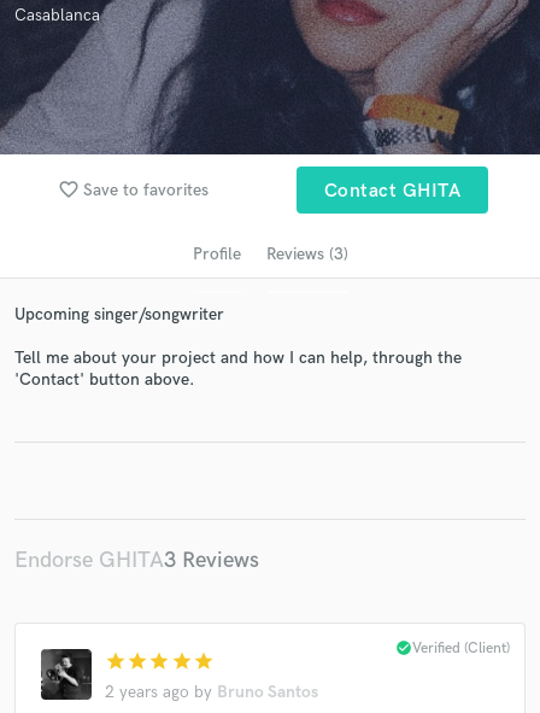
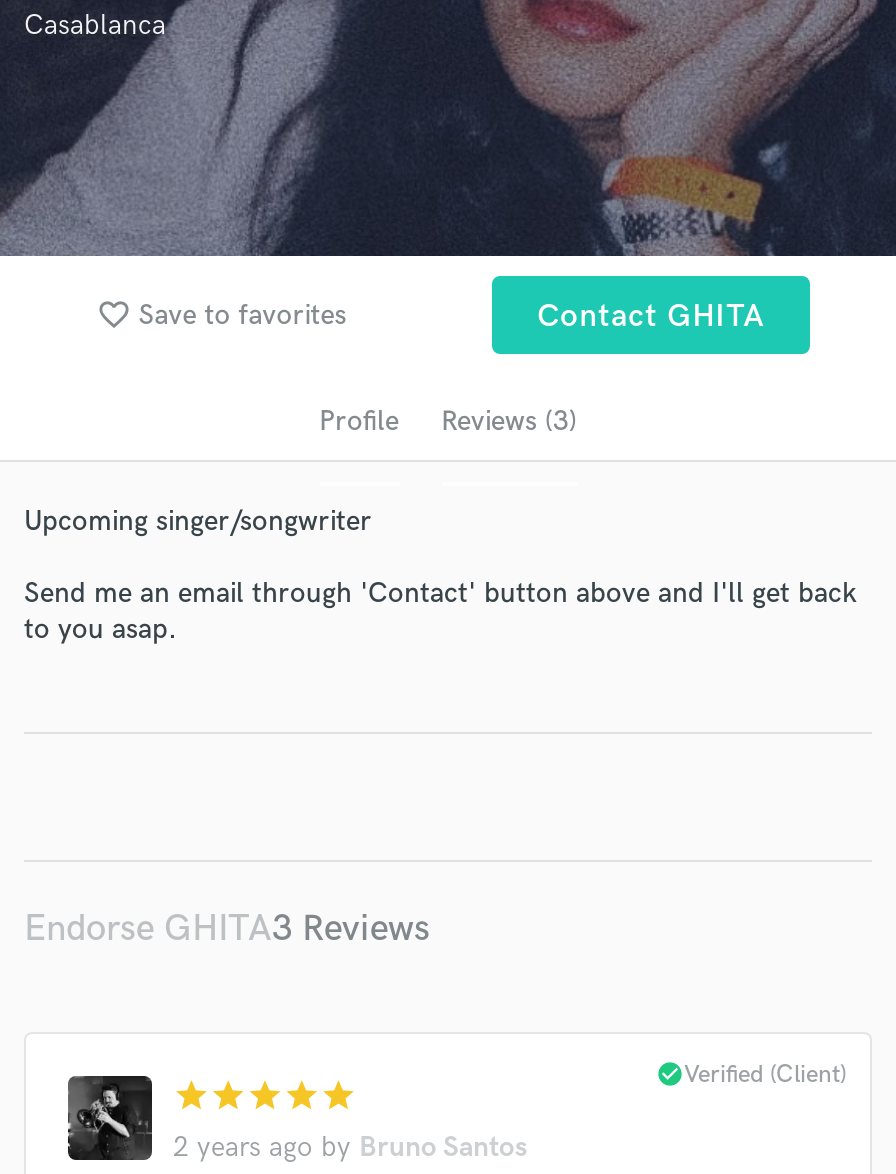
- Tell me about your project and how I can help, through the
- 'Contact' button above.
+ Send me an email through 'Contact' button above and I'll get back
+ to you asap.
